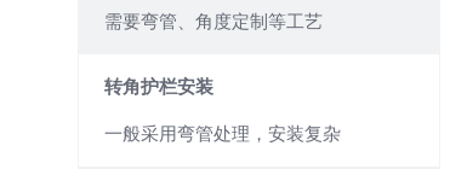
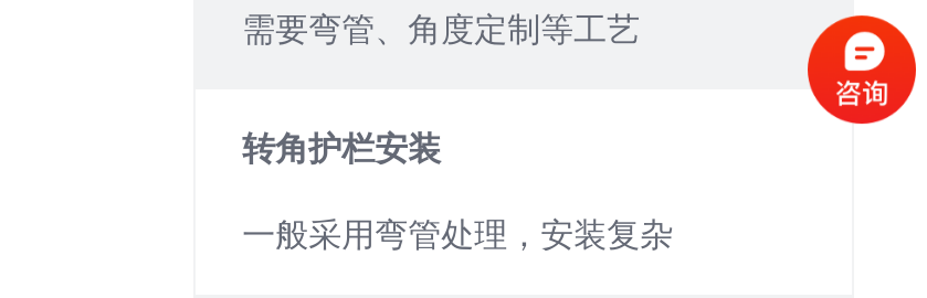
+ [image]
